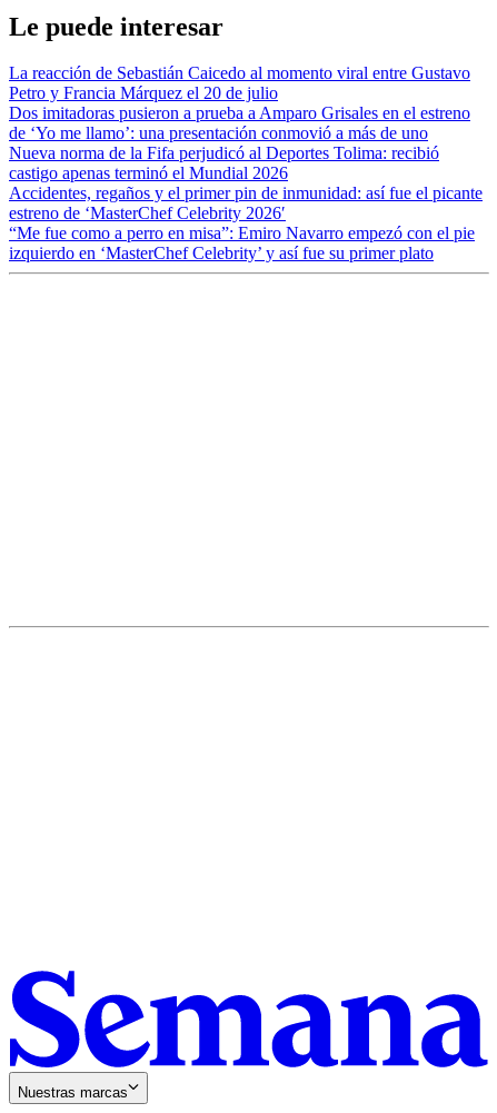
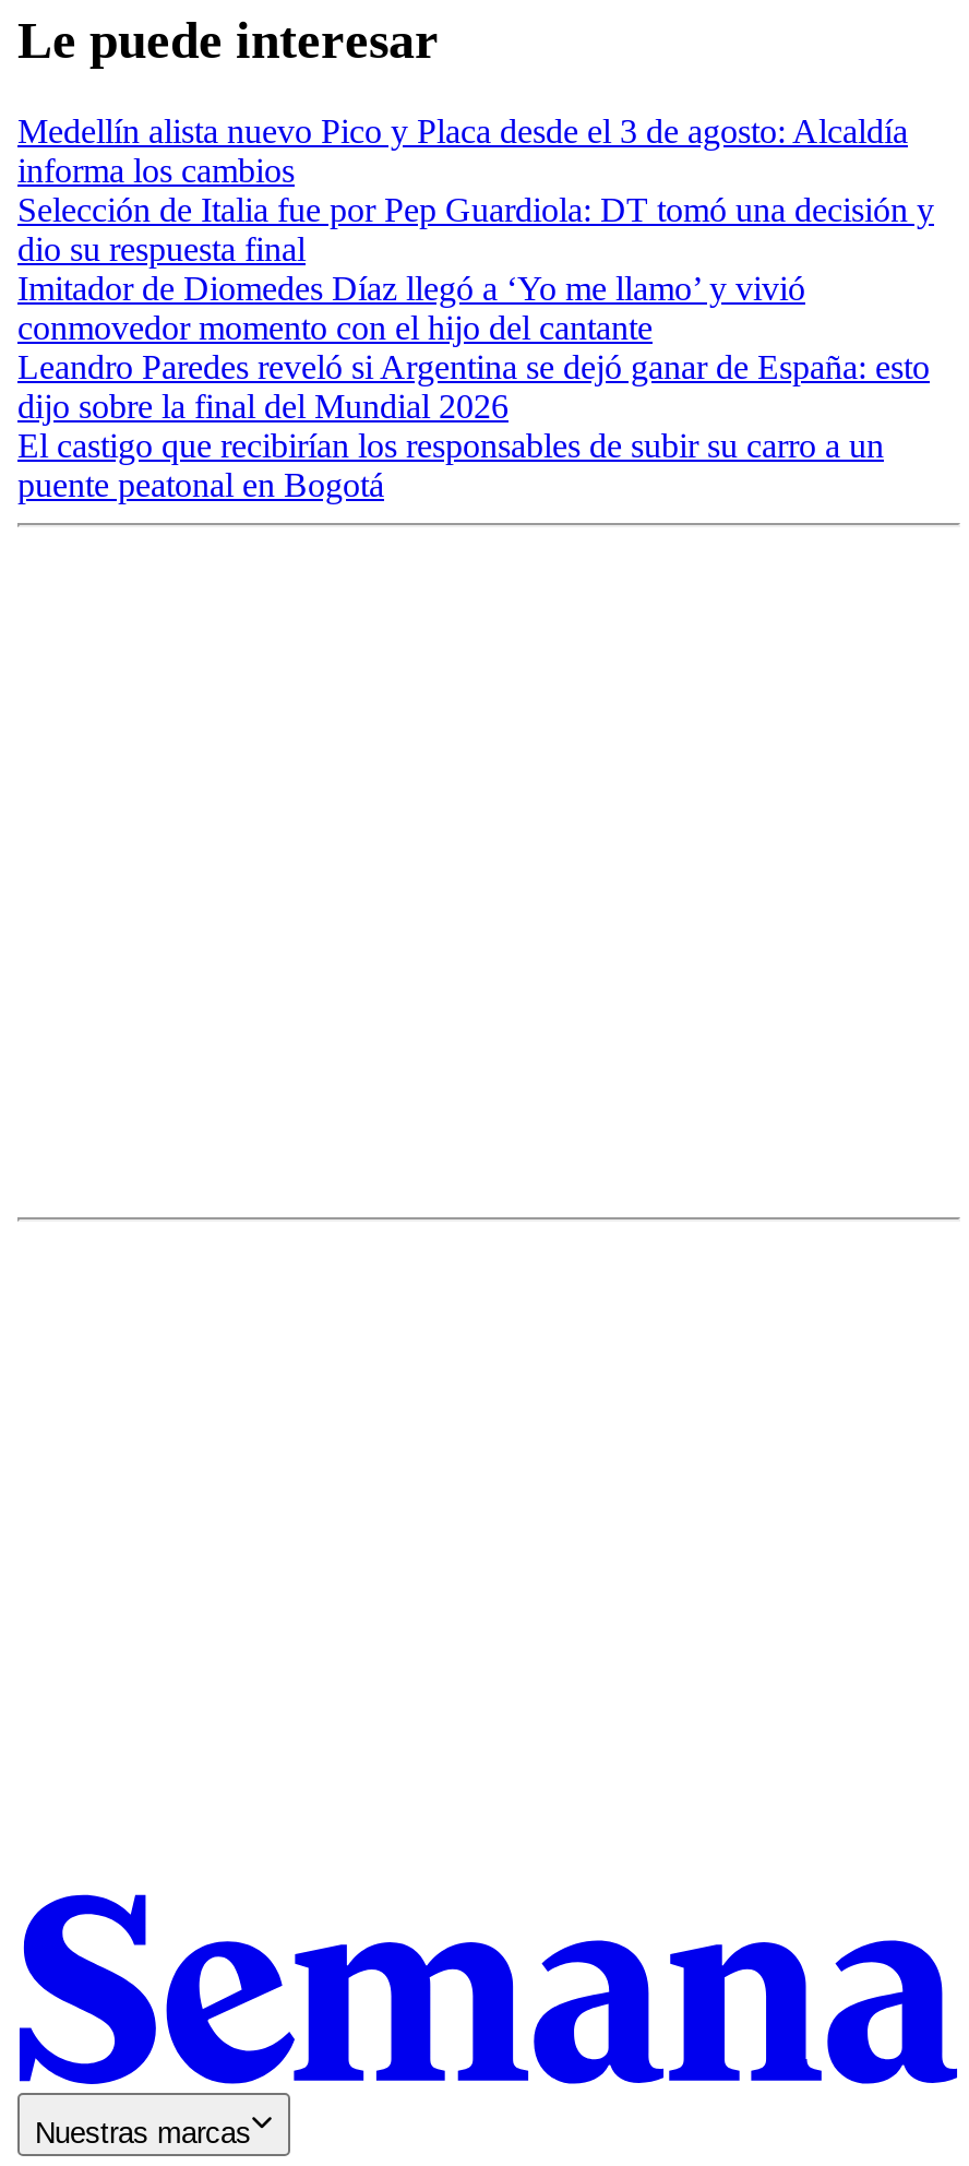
- La reacción de Sebastián Caicedo al momento viral entre Gustavo
- Petro y Francia Márquez el 20 de julio
- Dos imitadoras pusieron a prueba a Amparo Grisales en el estreno
- de ‘Yo me llamo’: una presentación conmovió a más de uno
- Nueva norma de la Fifa perjudicó al Deportes Tolima: recibió
- castigo apenas terminó el Mundial 2026
- Accidentes, regaños y el primer pin de inmunidad: así fue el picante
- estreno de ‘MasterChef Celebrity 2026′
- “Me fue como a perro en misa”: Emiro Navarro empezó con el pie
- izquierdo en ‘MasterChef Celebrity’ y así fue su primer plato
+ Medellín alista nuevo Pico y Placa desde el 3 de agosto: Alcaldía
+ informa los cambios
+ Selección de Italia fue por Pep Guardiola: DT tomó una decisión y
+ dio su respuesta final
+ Imitador de Diomedes Díaz llegó a ‘Yo me llamo’ y vivió
+ conmovedor momento con el hijo del cantante
+ Leandro Paredes reveló si Argentina se dejó ganar de España: esto
+ dijo sobre la final del Mundial 2026
+ El castigo que recibirían los responsables de subir su carro a un
+ puente peatonal en Bogotá
